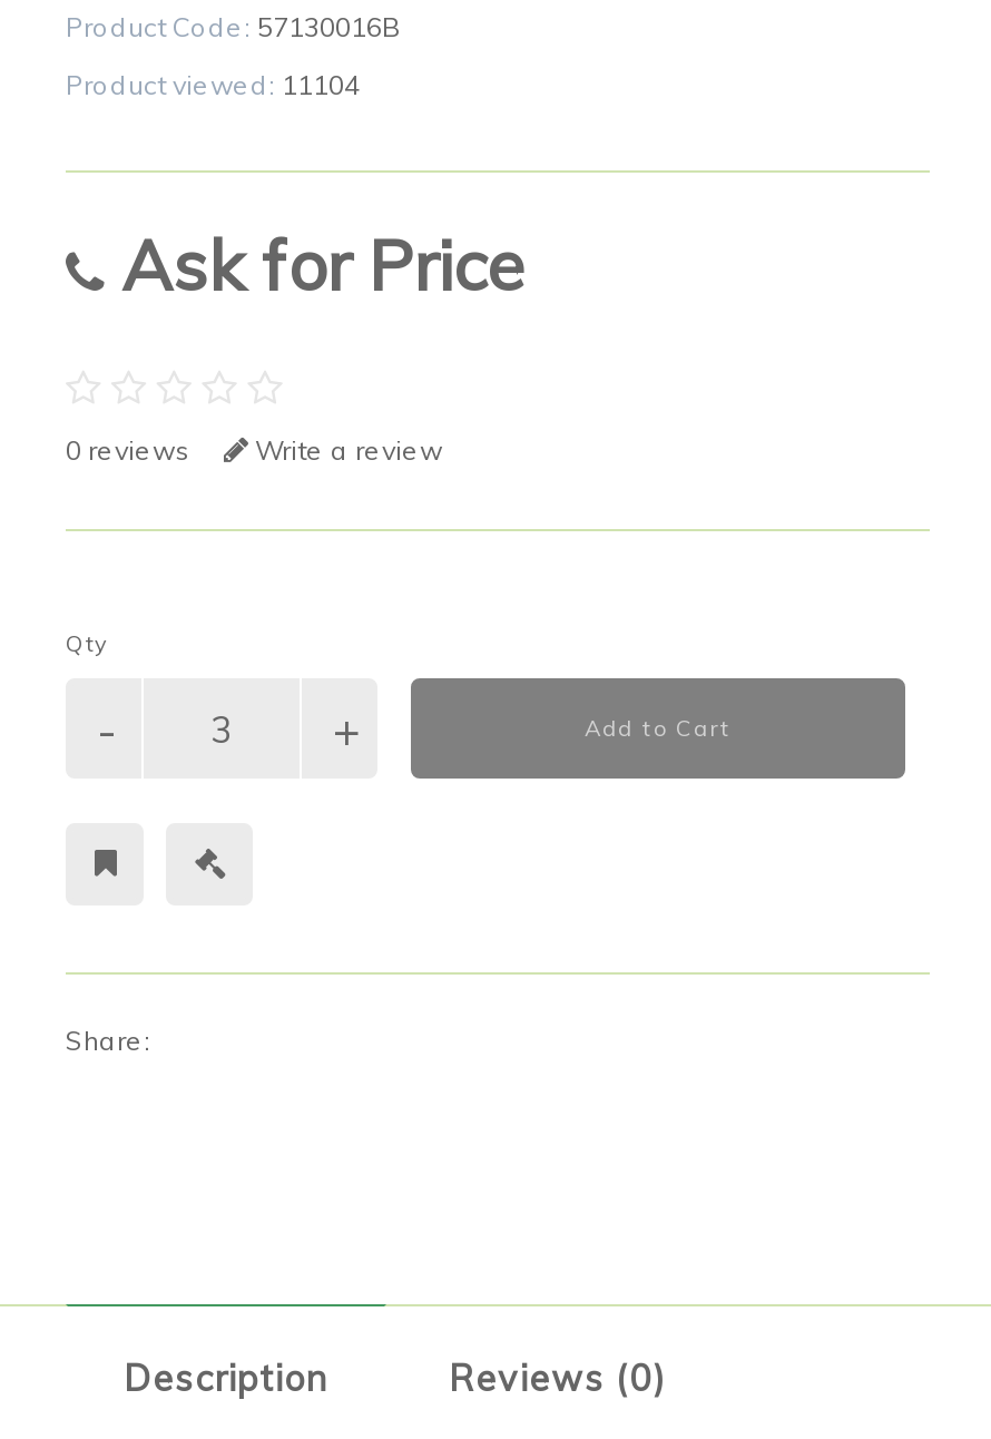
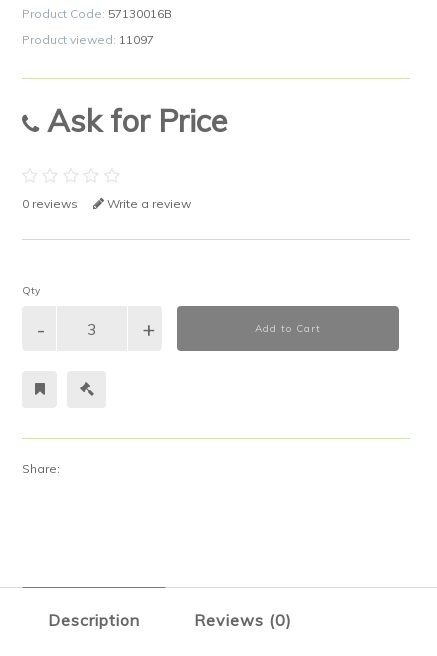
- Product viewed: 11104
+ Product viewed: 11097
